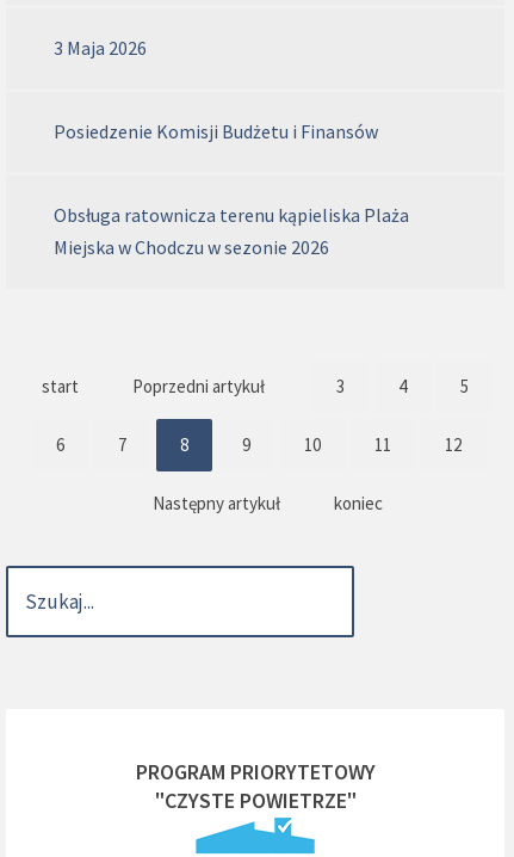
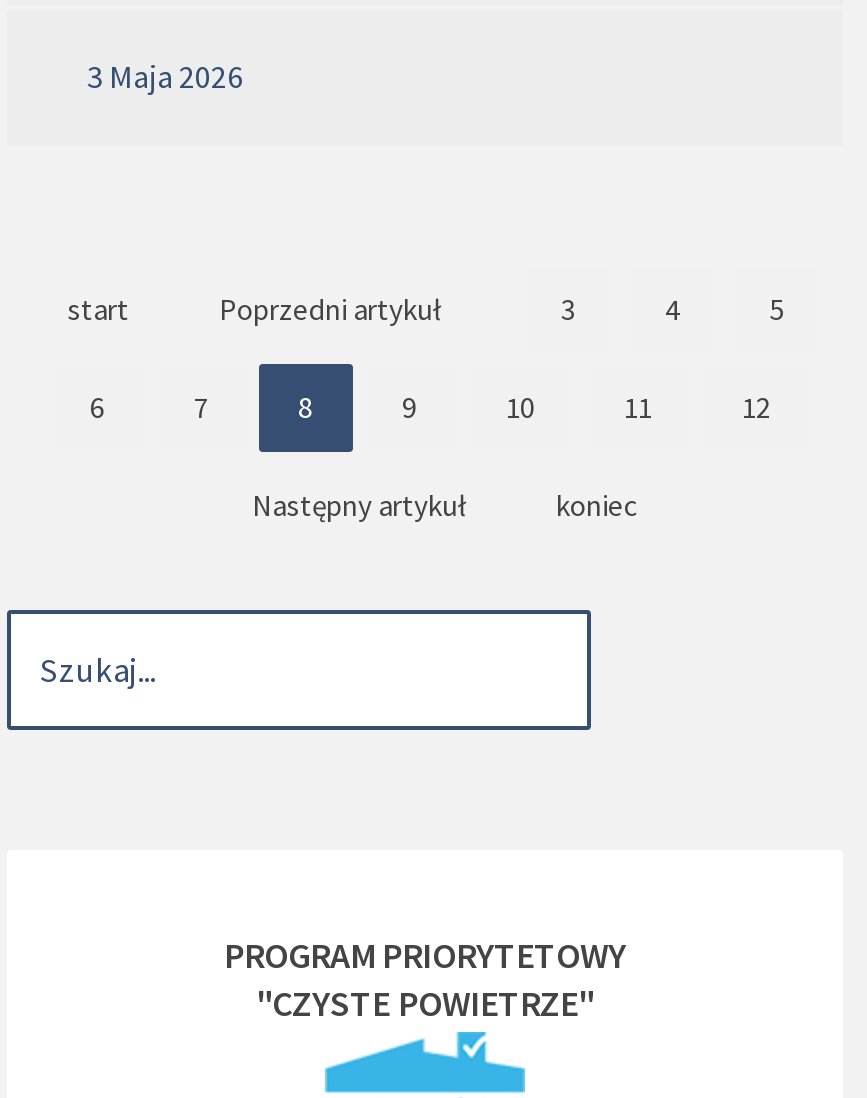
- Posiedzenie Komisji Budżetu i Finansów
- Obsługa ratownicza terenu kąpieliska Plaża
- Miejska w Chodczu w sezonie 2026
